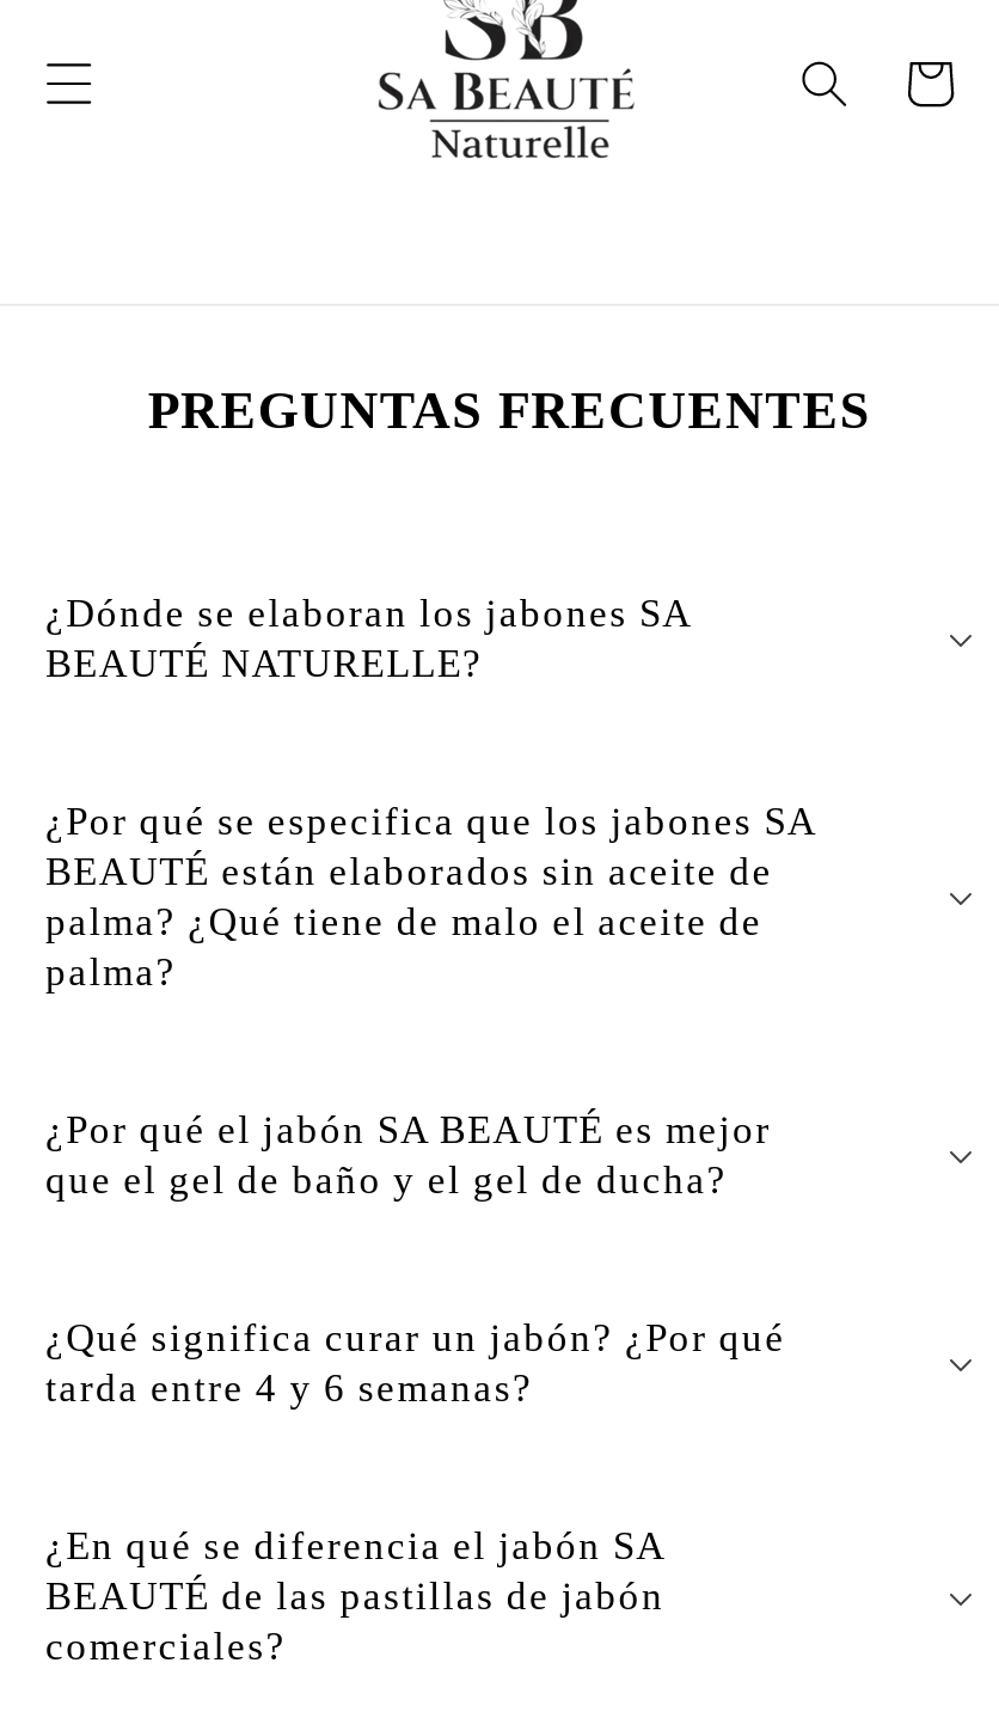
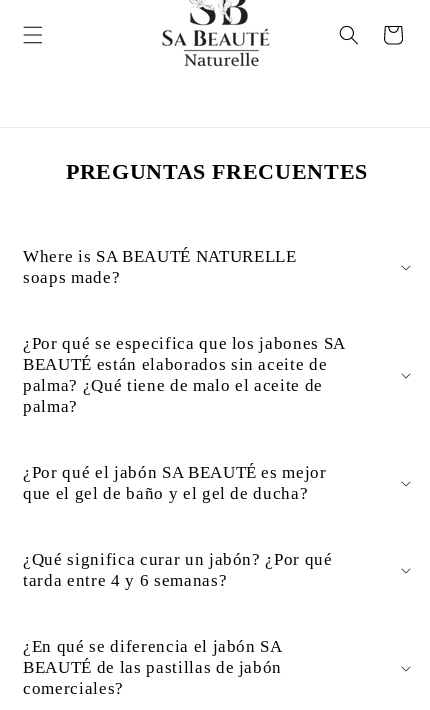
- ¿Dónde se elaboran los jabones SA
- BEAUTÉ NATURELLE?
+ Where is SA BEAUTÉ NATURELLE
+ soaps made?
